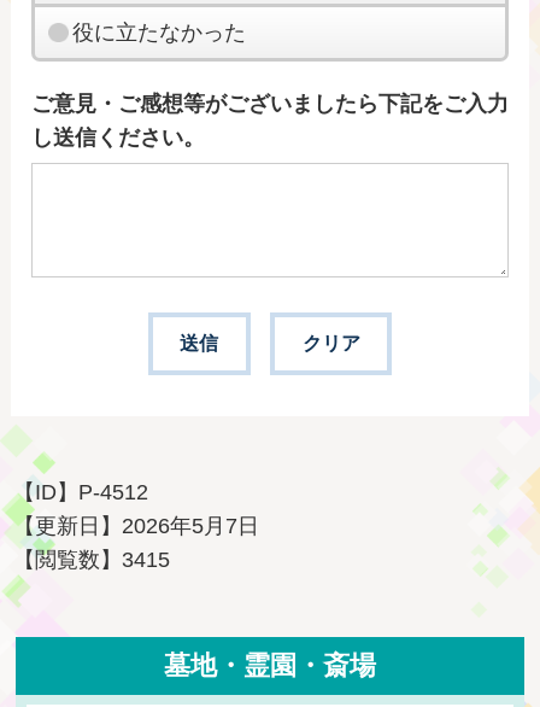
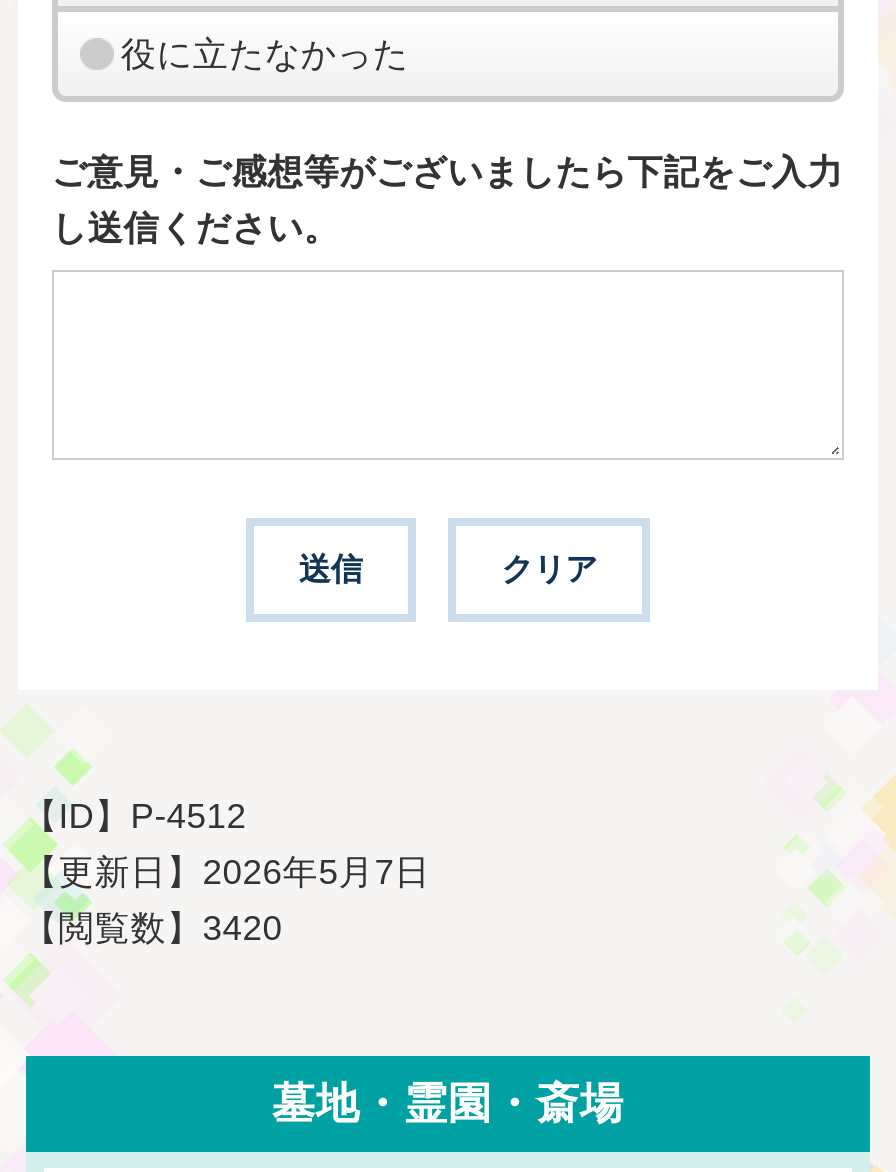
- 【閲覧数】3415
+ 【閲覧数】3420
